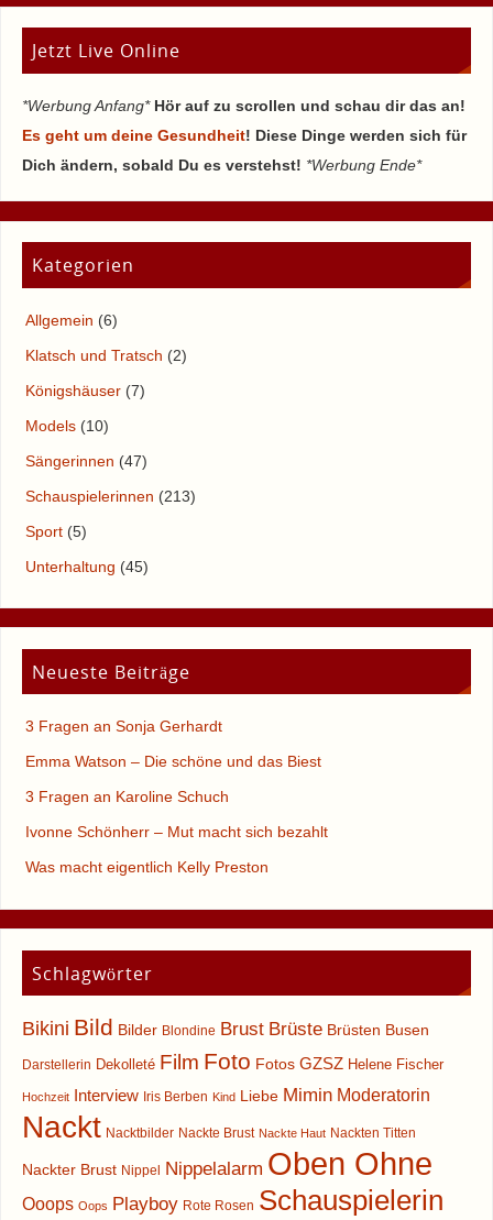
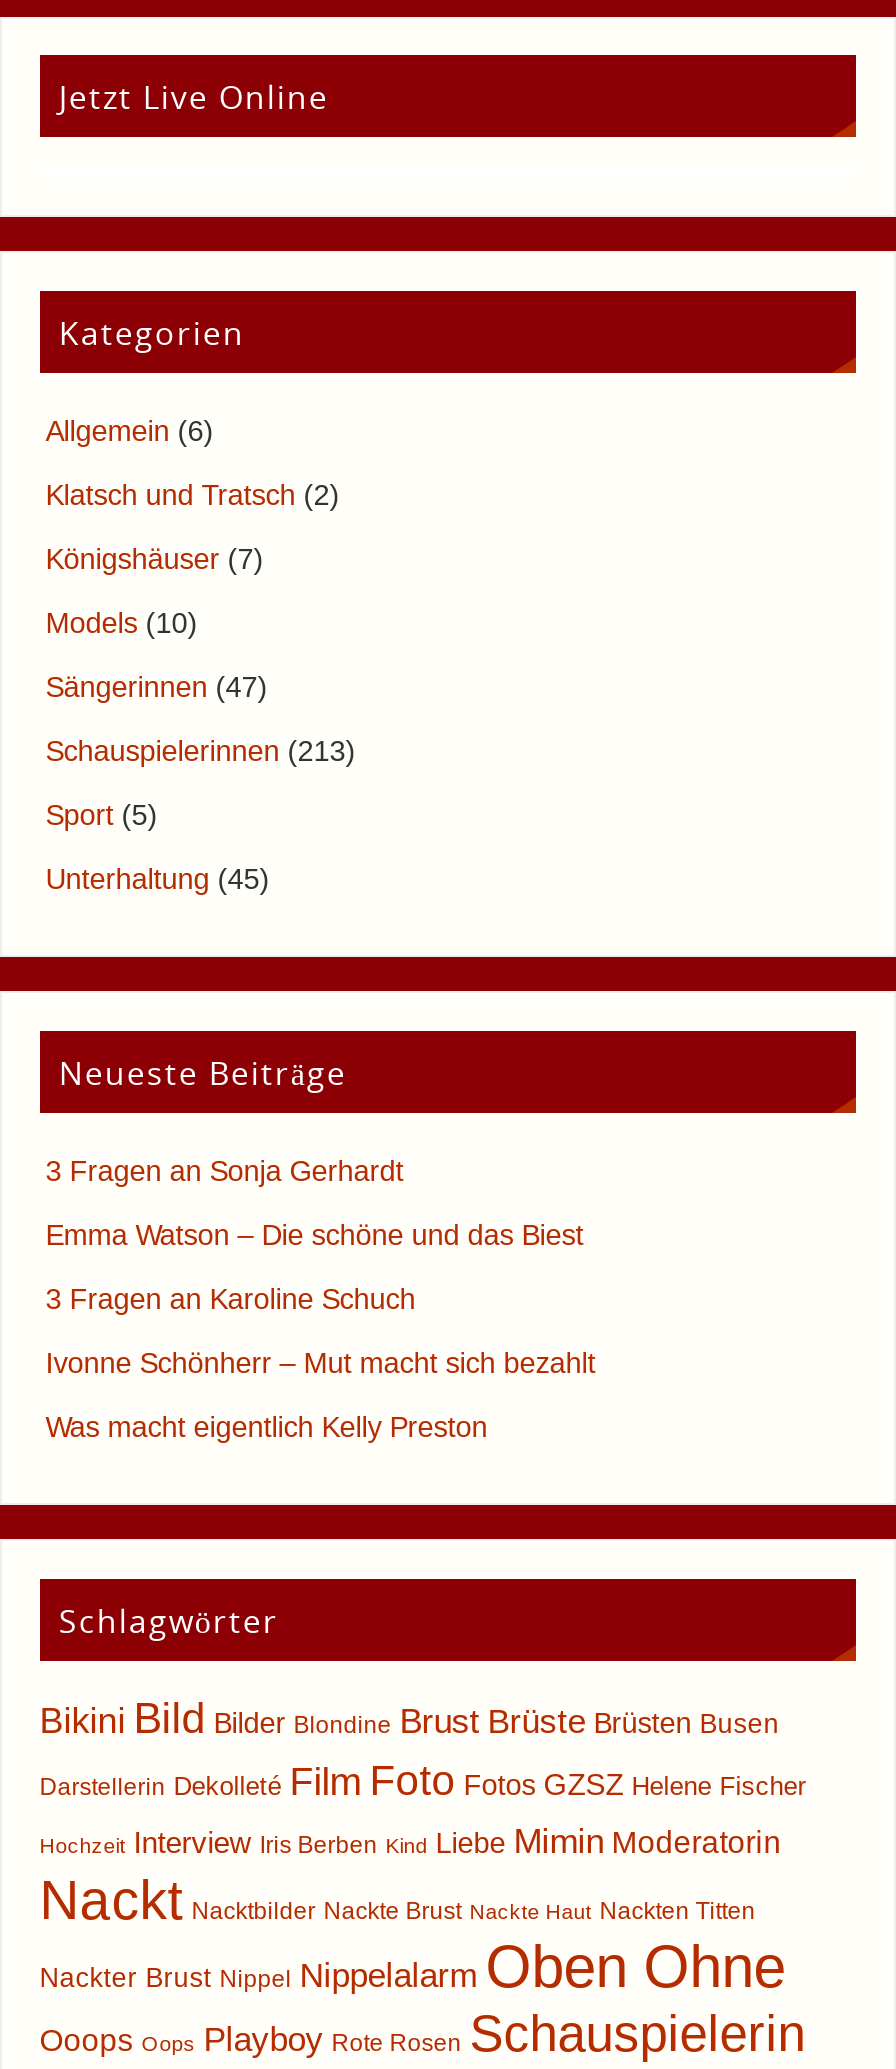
- *Werbung Anfang* Hör auf zu scrollen und schau dir das an!
- Es geht um deine Gesundheit! Diese Dinge werden sich für
- Dich ändern, sobald Du es verstehst! *Werbung Ende*
